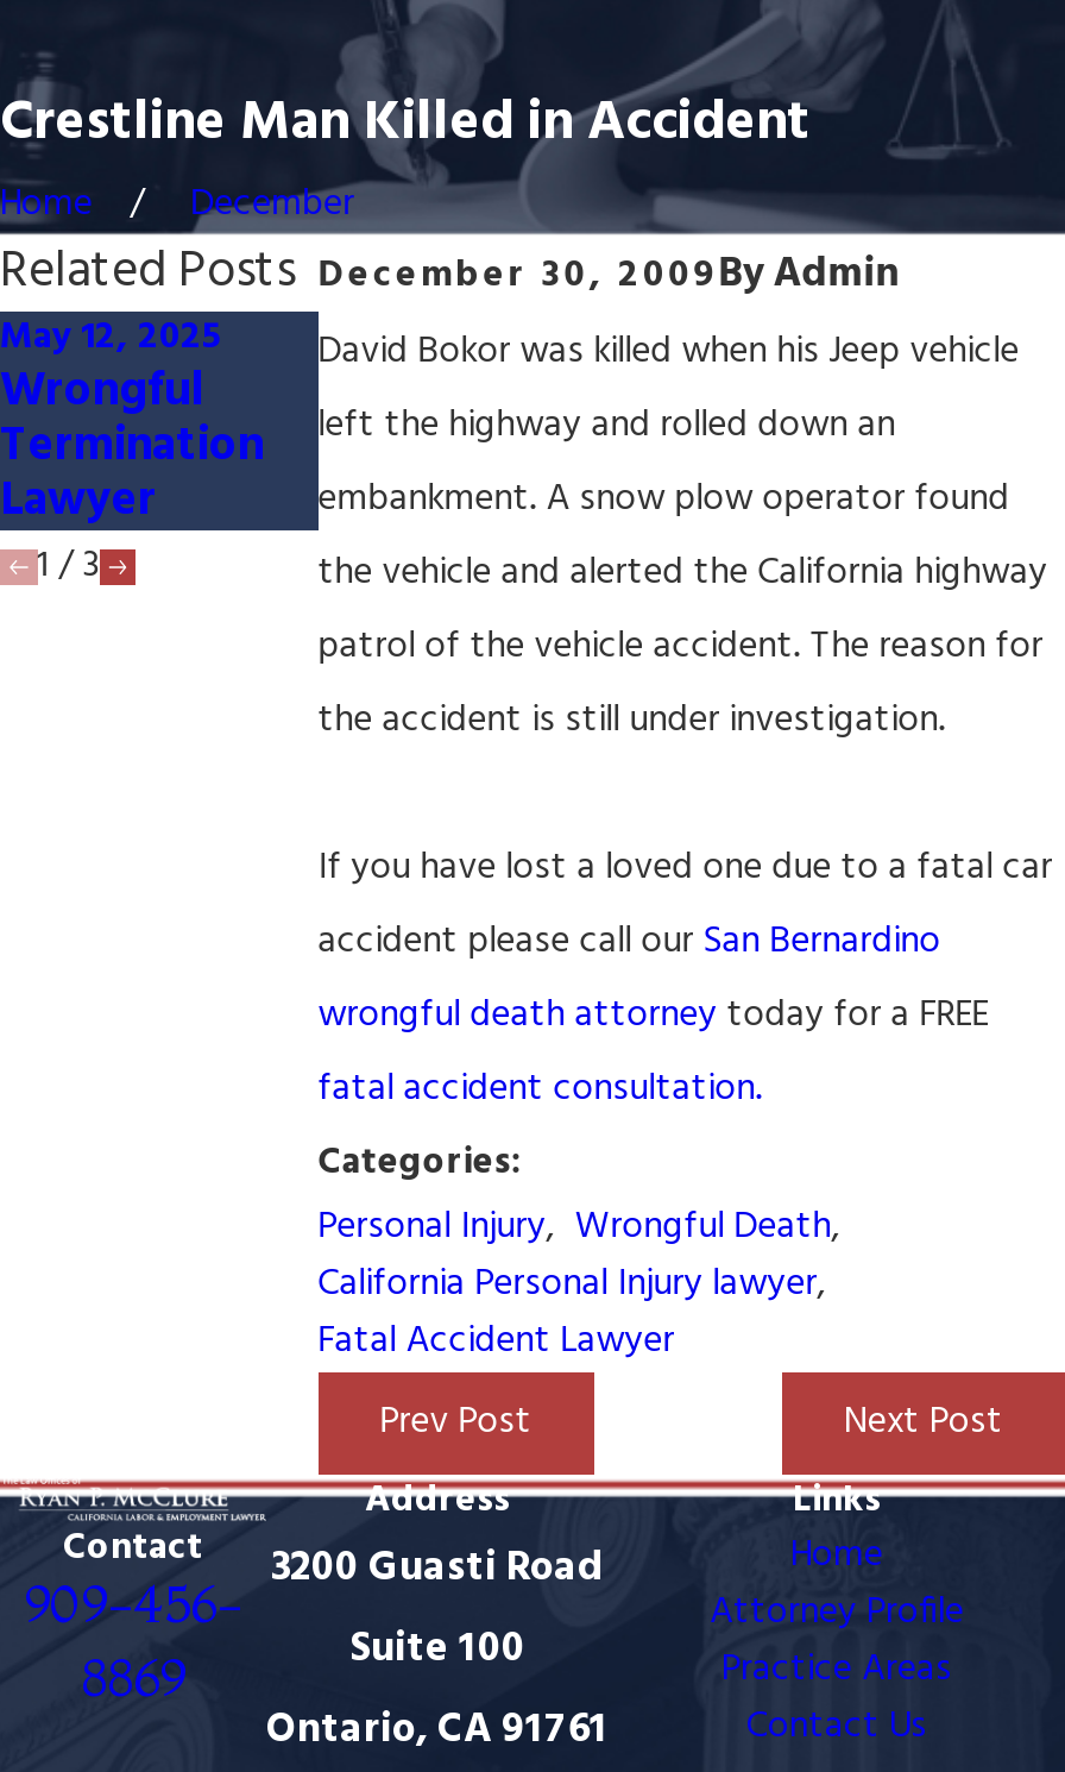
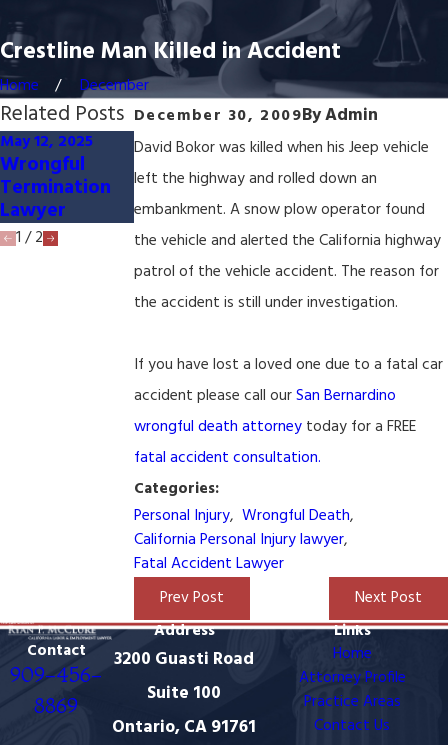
- 1 /3
+ 1 /2
